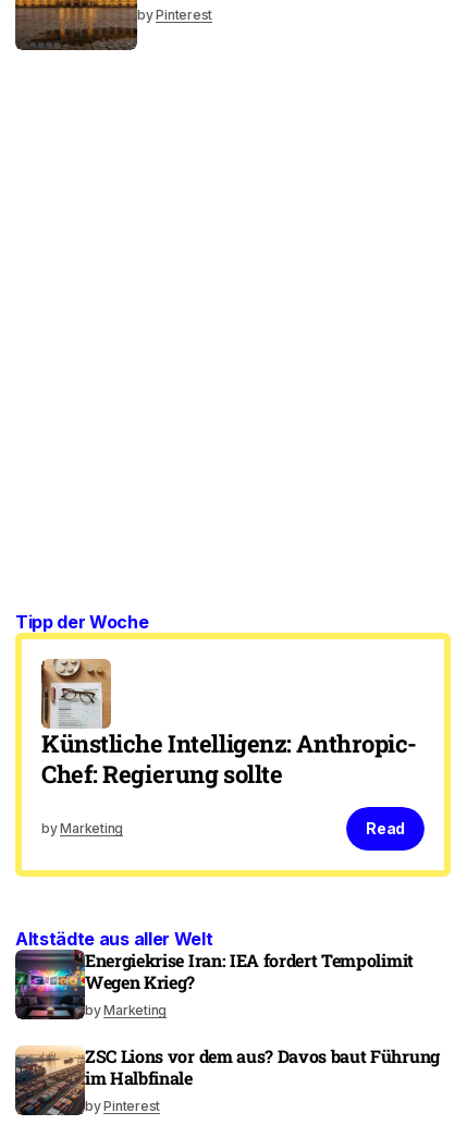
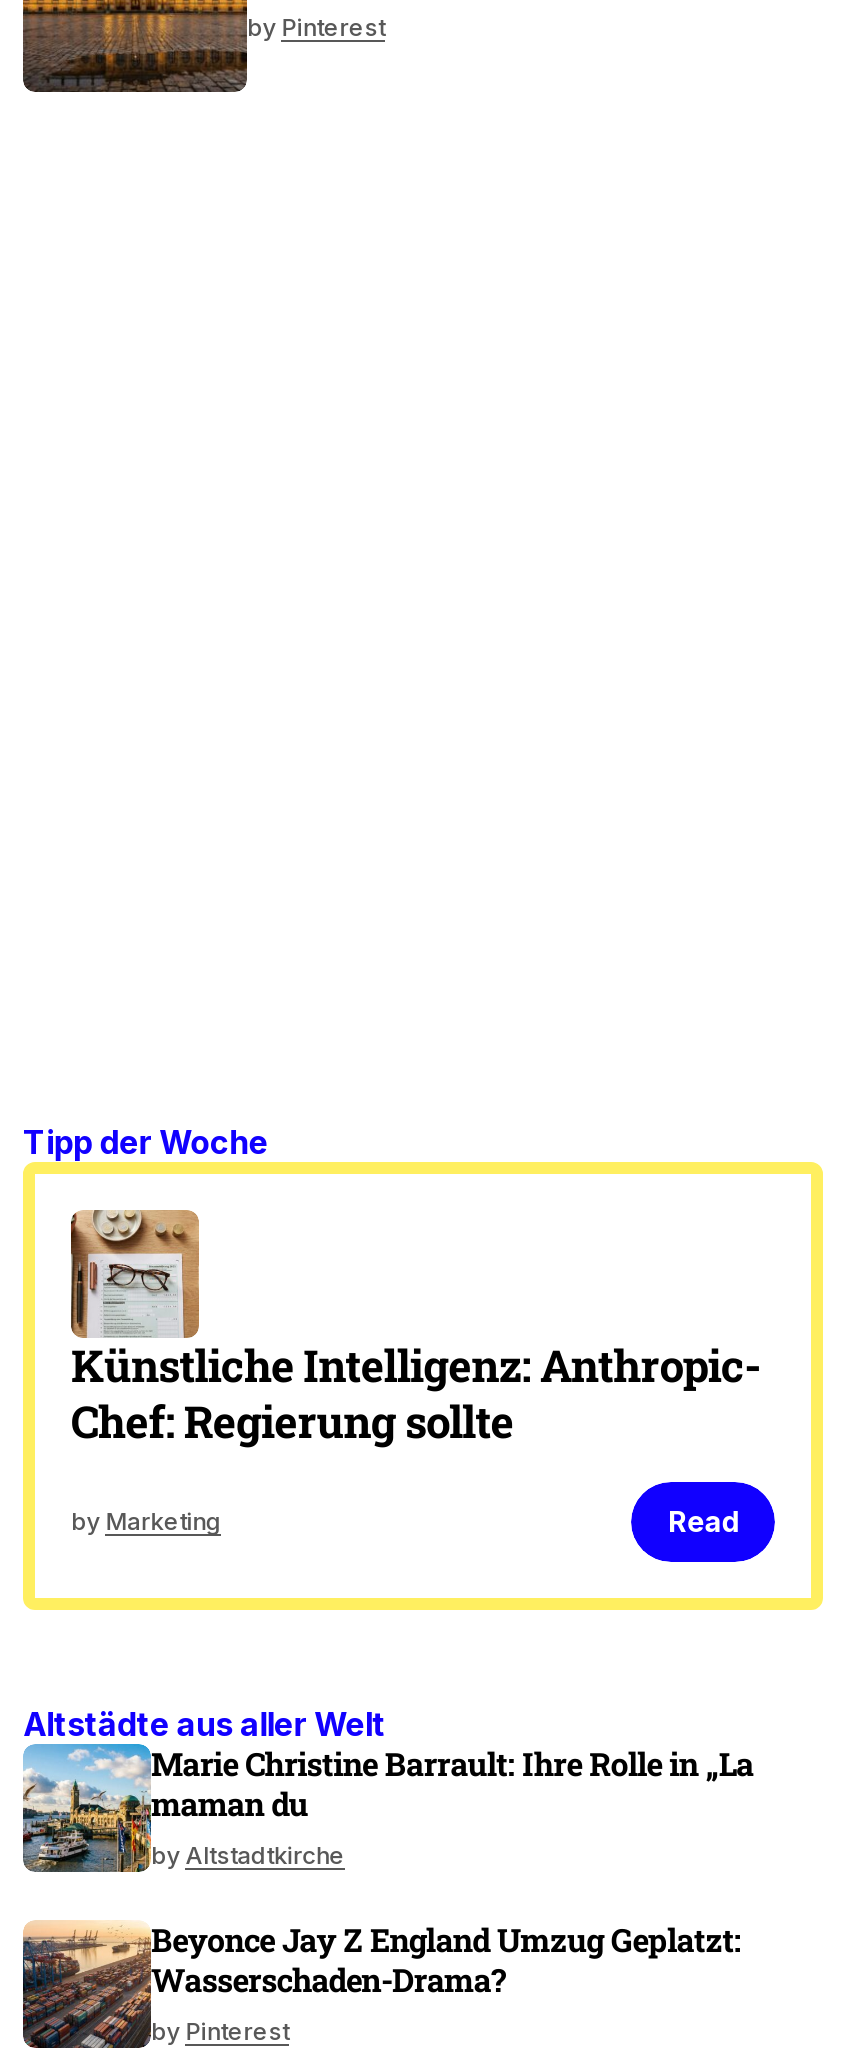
- [image]
- Energiekrise Iran: IEA fordert Tempolimit
- Wegen Krieg?
- by Marketing
+ [image]
+ Marie Christine Barrault: Ihre Rolle in „La
+ maman du
+ by Altstadtkirche

- ZSC Lions vor dem aus? Davos baut Führung
- im Halbfinale
+ Beyonce Jay Z England Umzug Geplatzt:
+ Wasserschaden-Drama?
